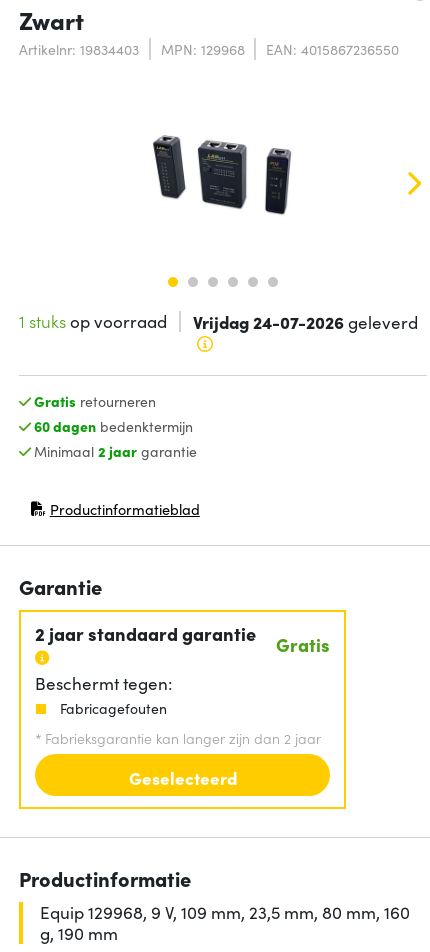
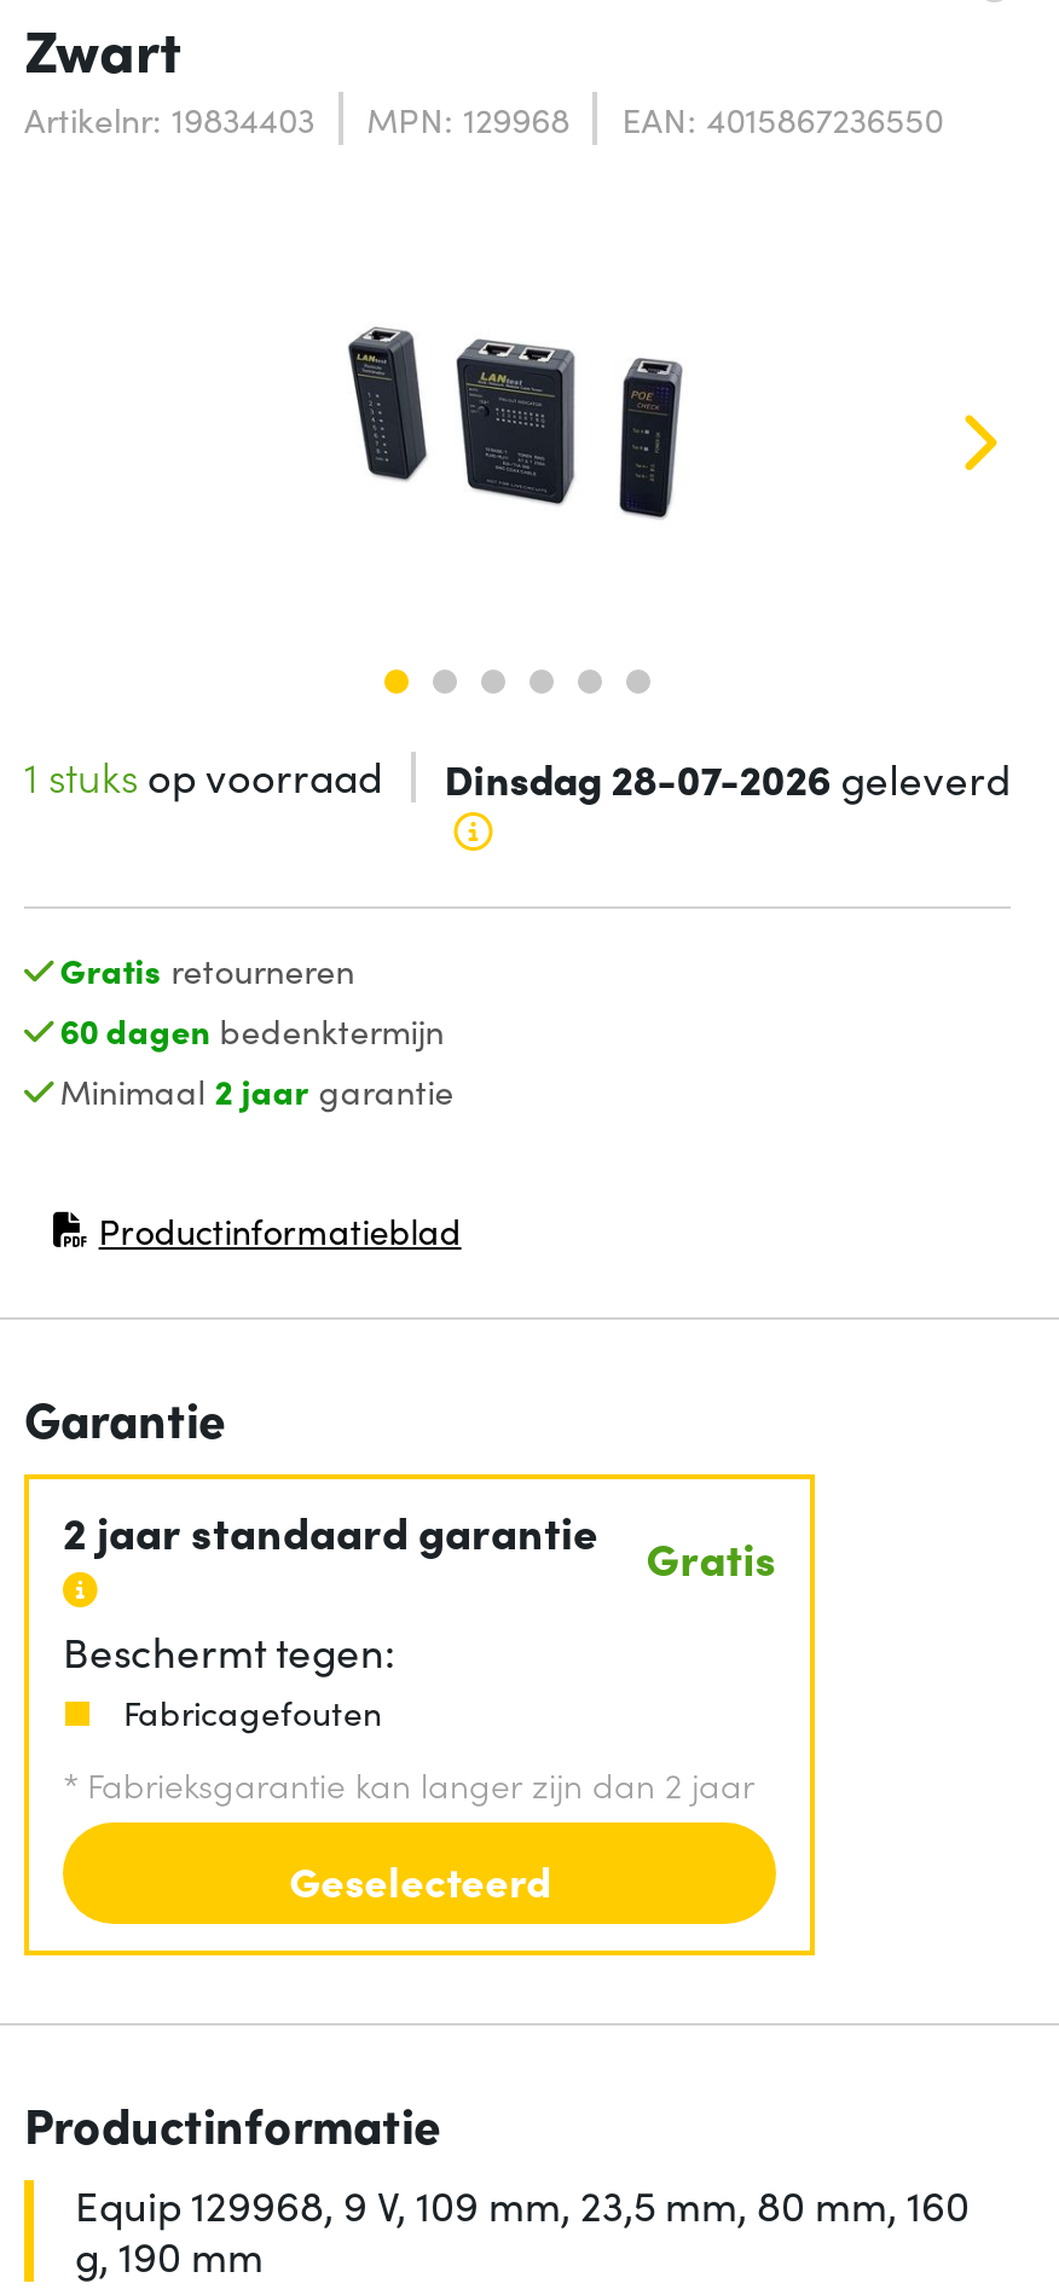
- Vrijdag 24-07-2026 geleverd
+ Dinsdag 28-07-2026 geleverd
